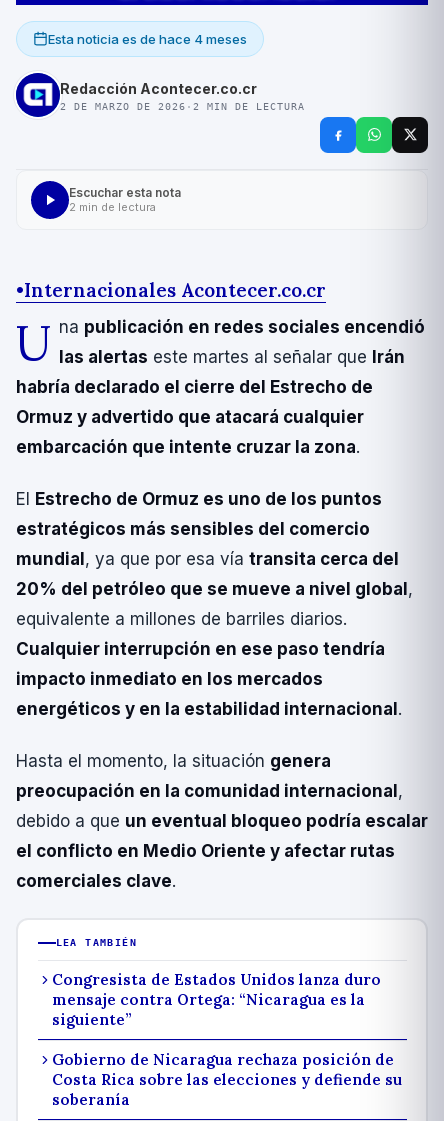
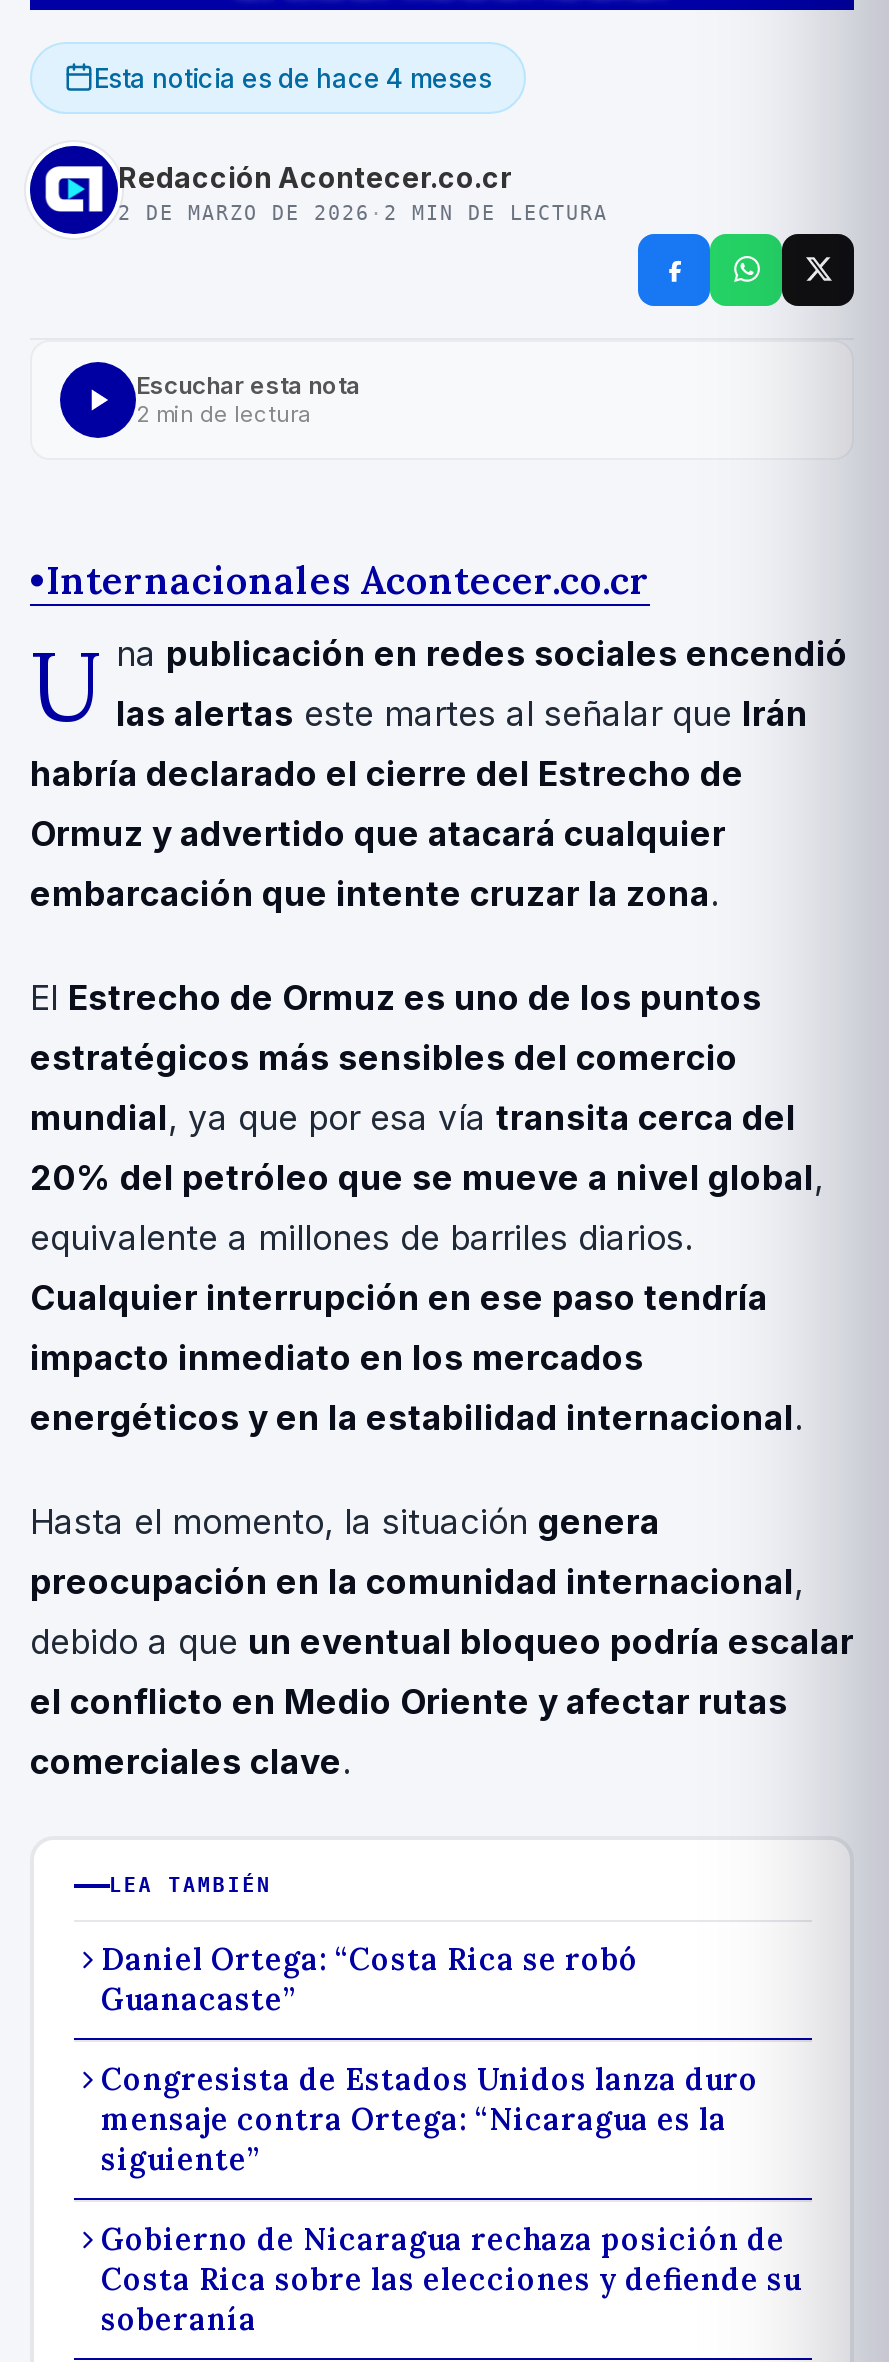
+ Daniel Ortega: “Costa Rica se robó
+ Guanacaste”
